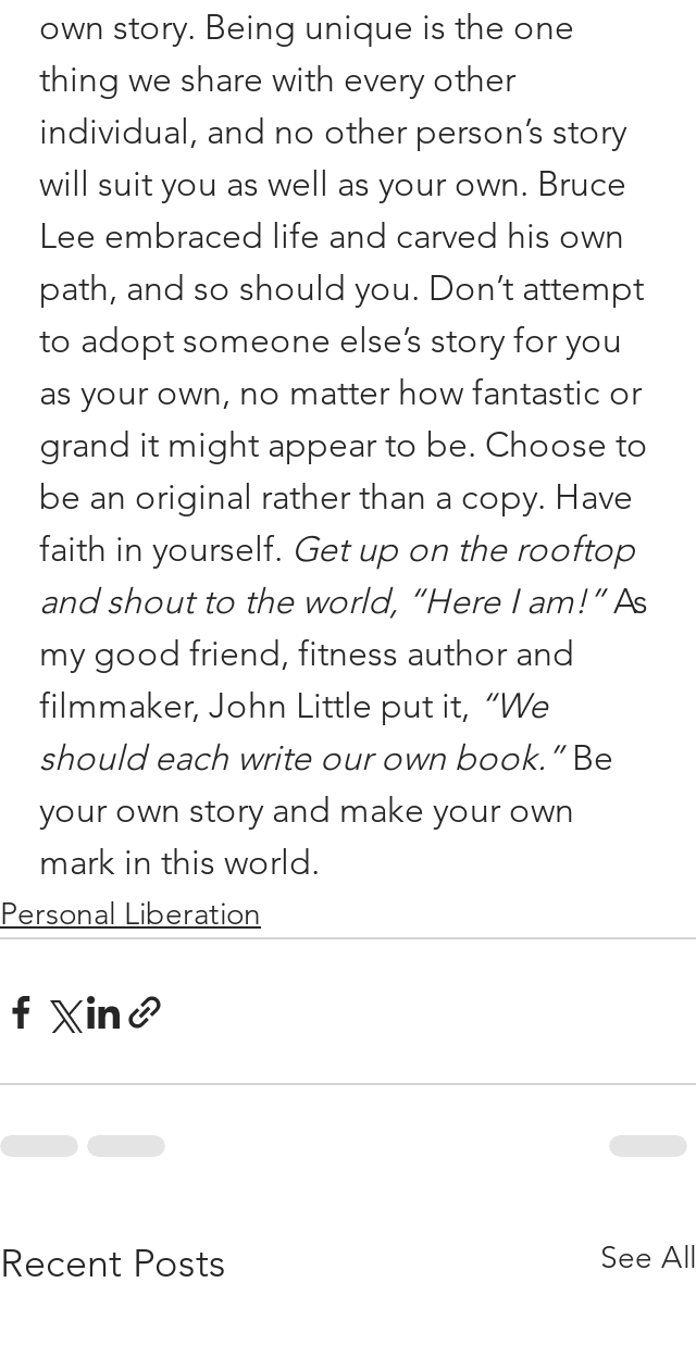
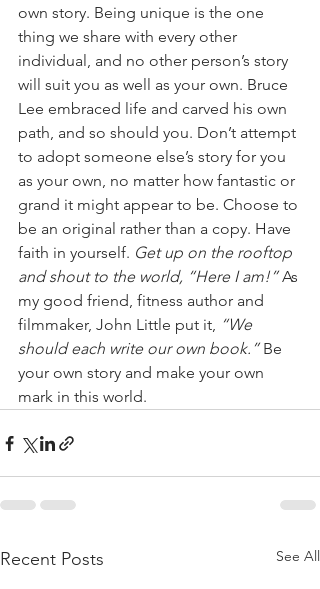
- Personal Liberation
